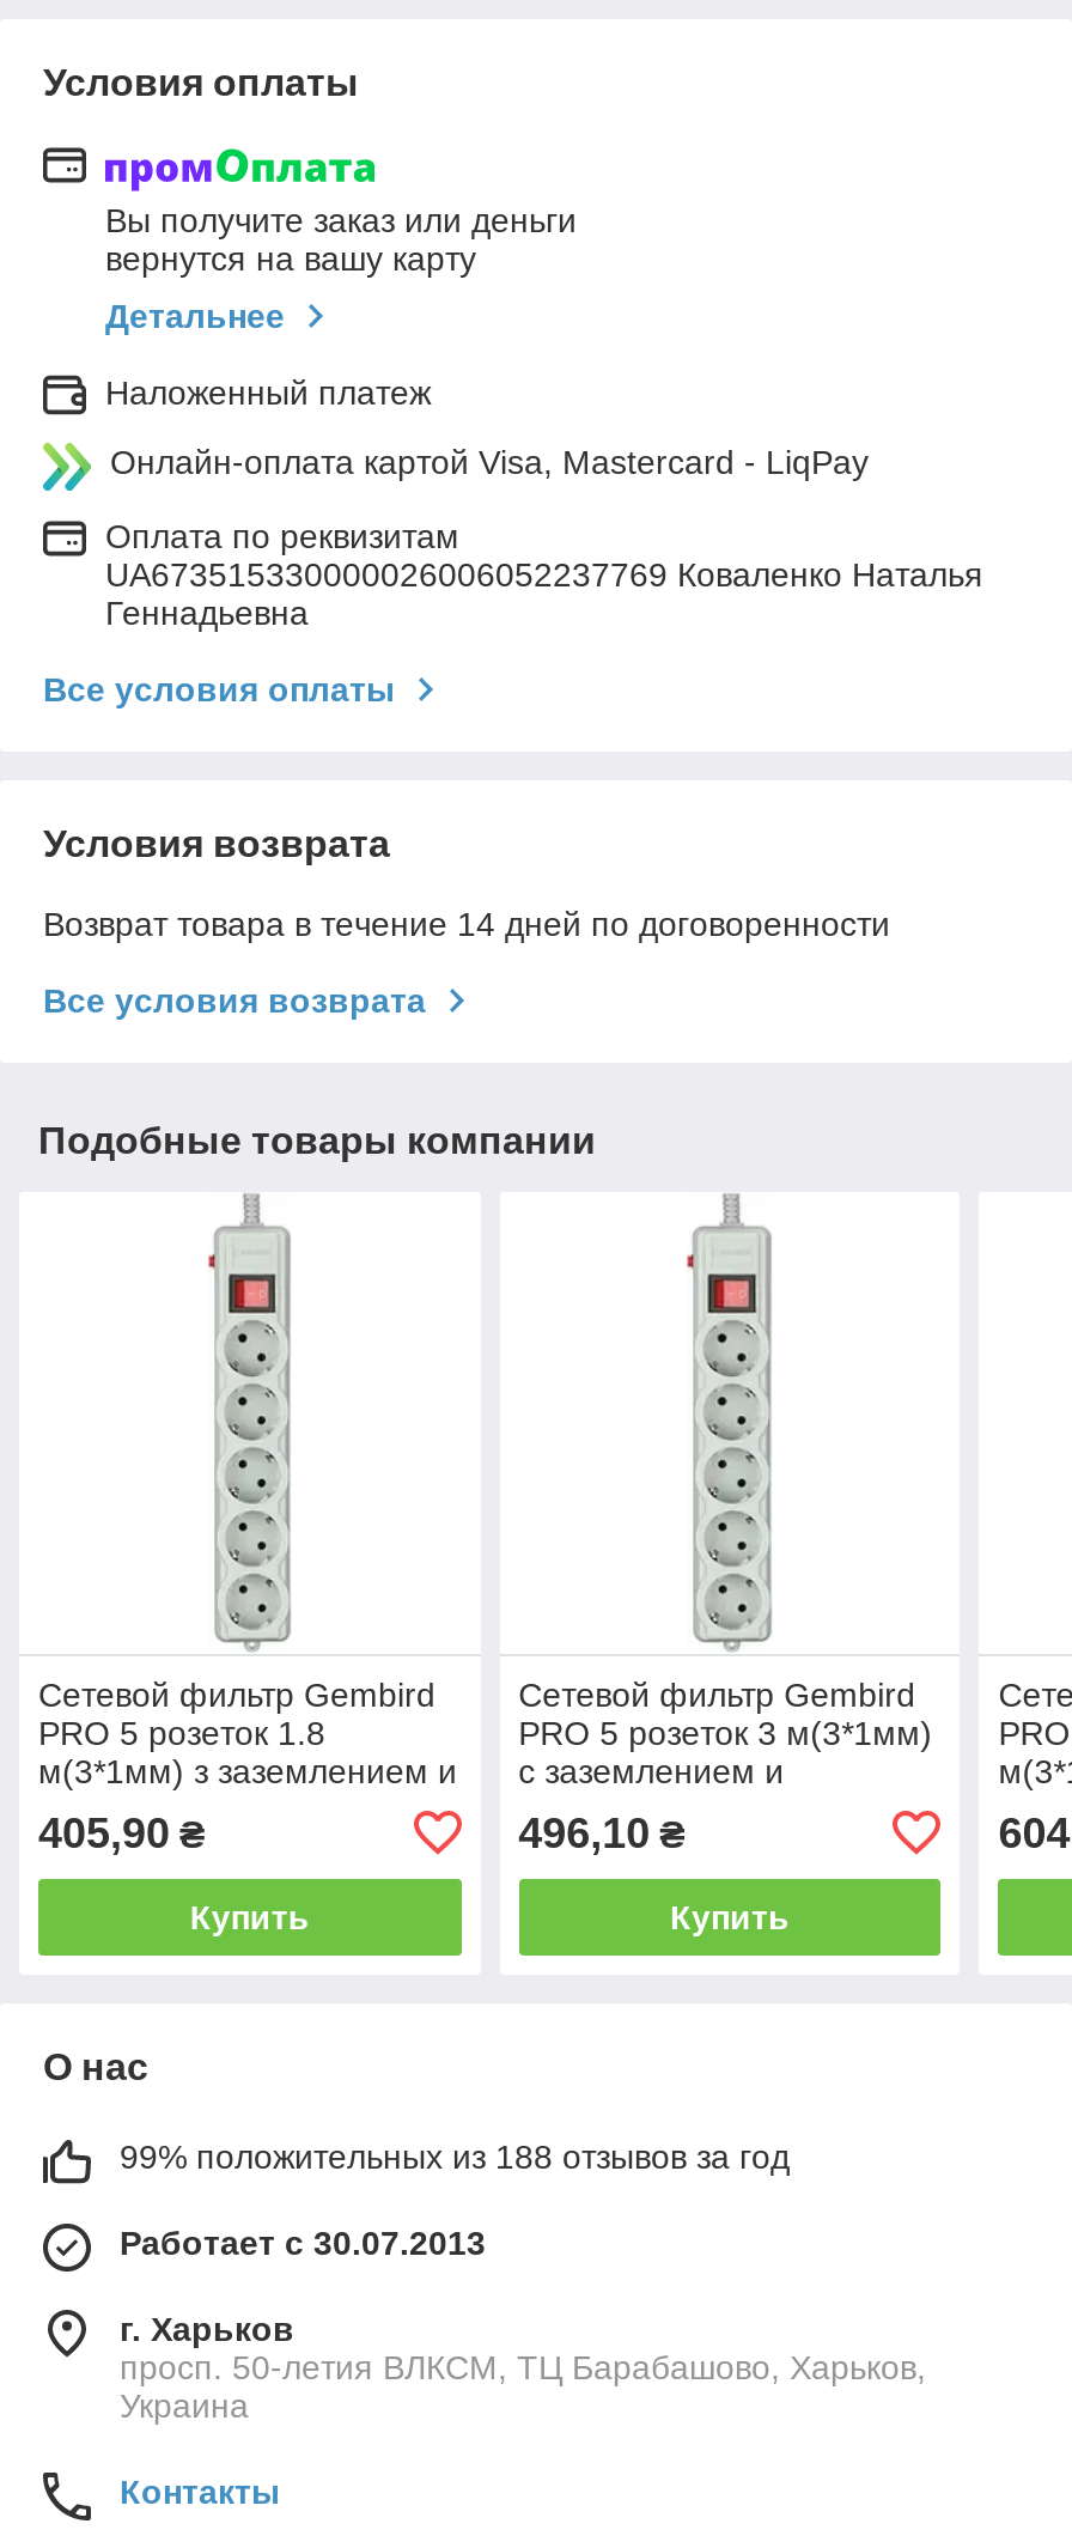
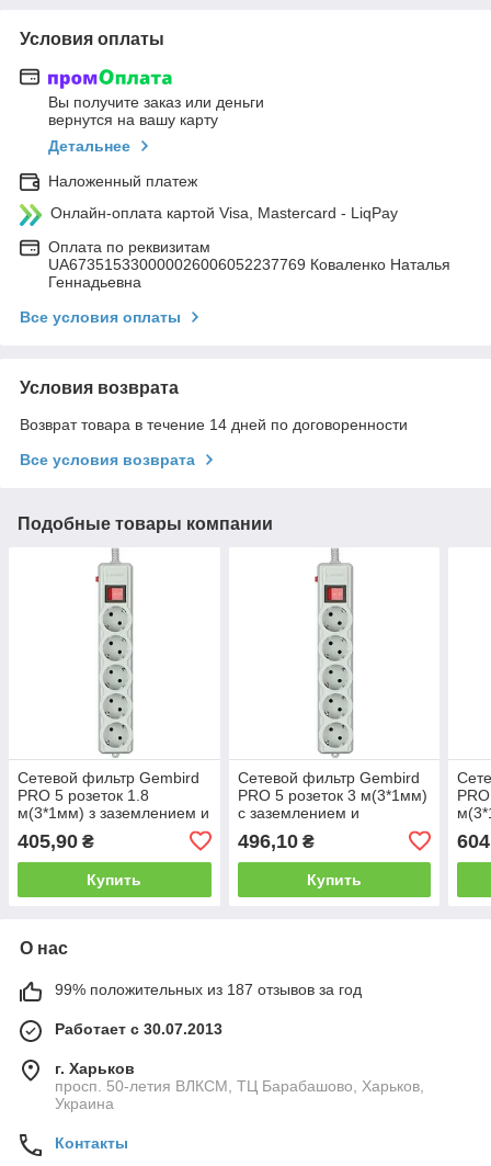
- 99% положительных из 188 отзывов за год
+ 99% положительных из 187 отзывов за год
